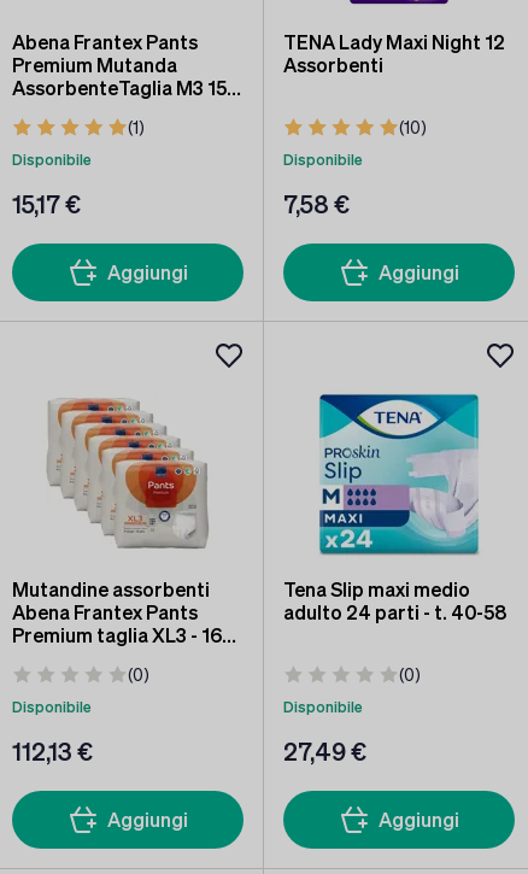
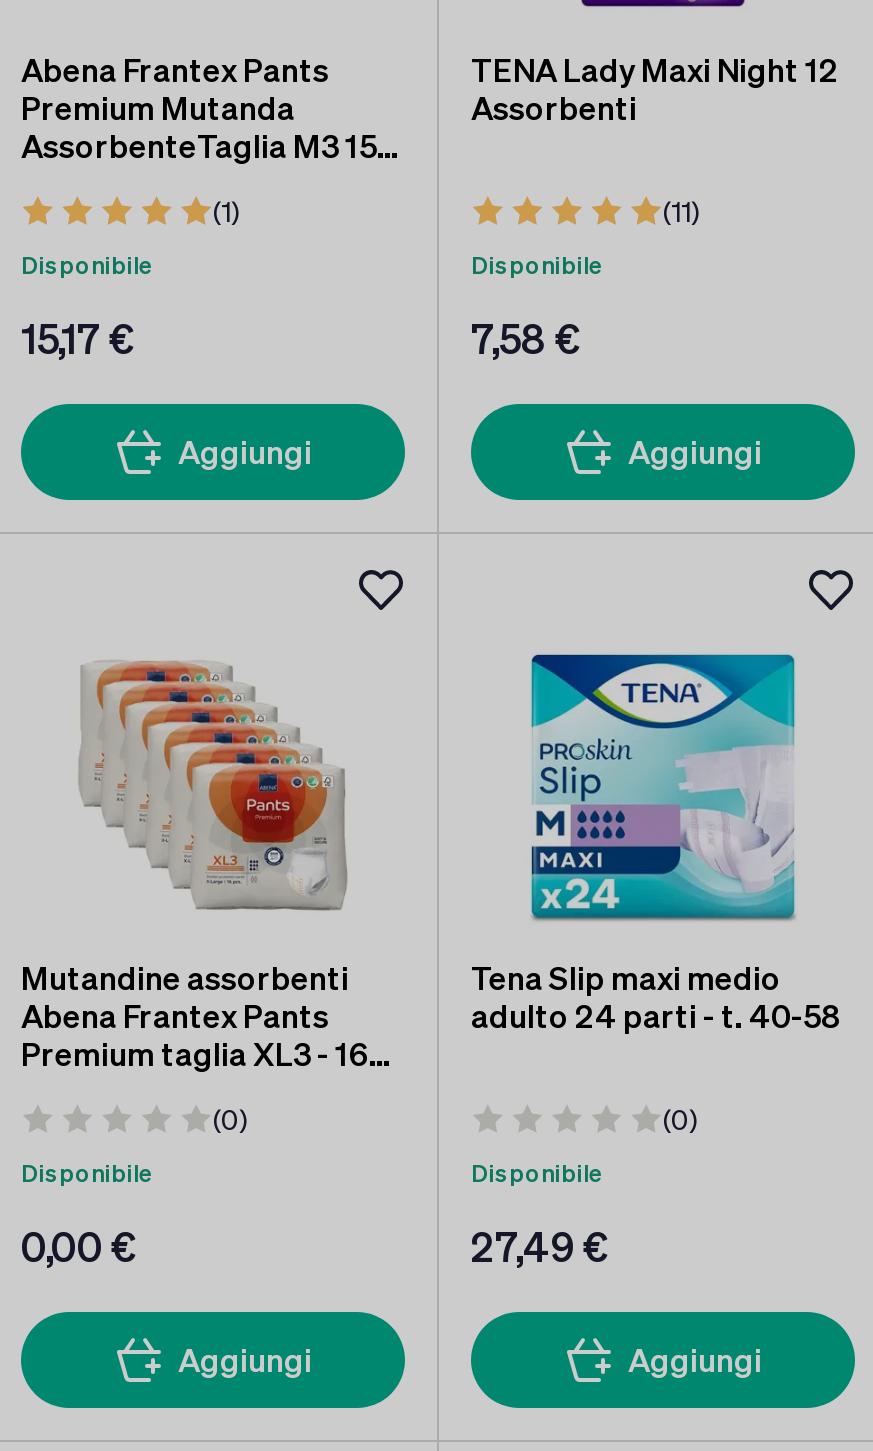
- (10)
+ (11)

- 112,13 €
+ 0,00 €
